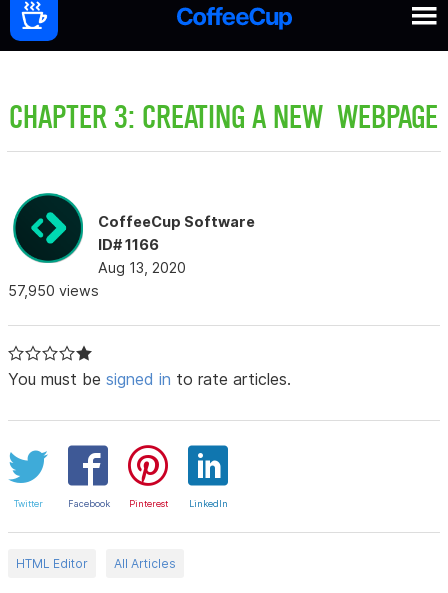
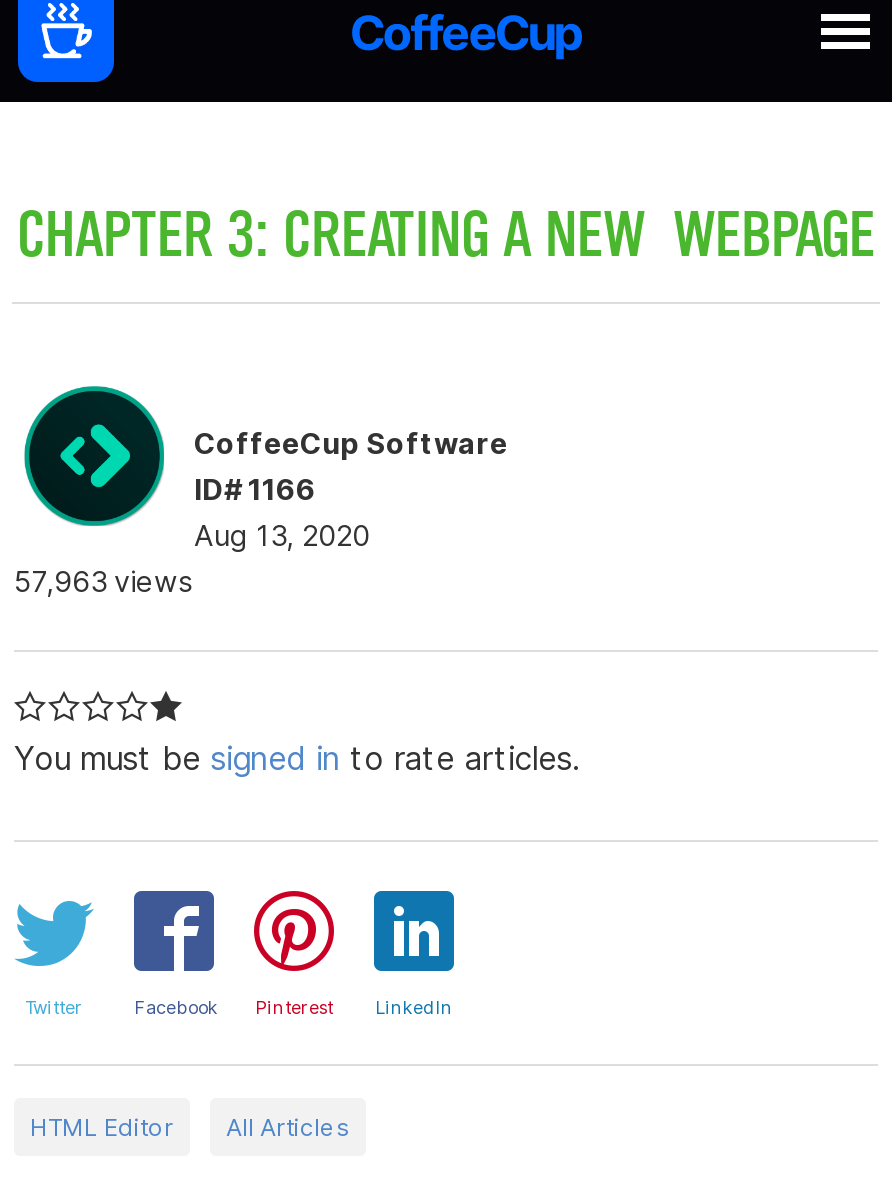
- 57,950 views
+ 57,963 views
